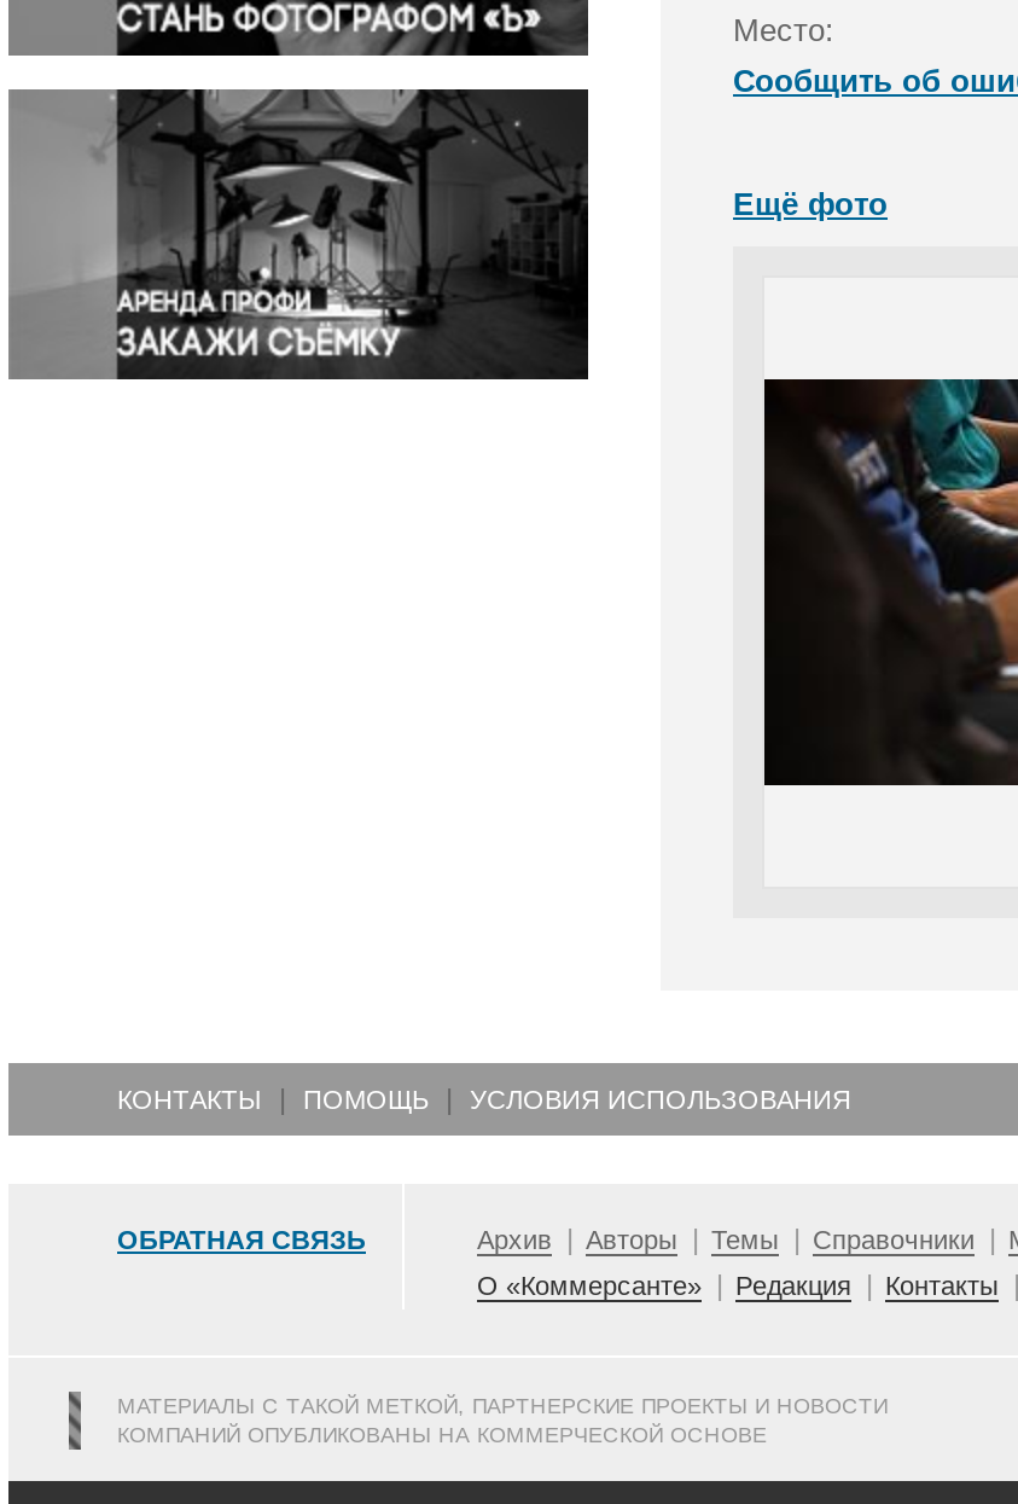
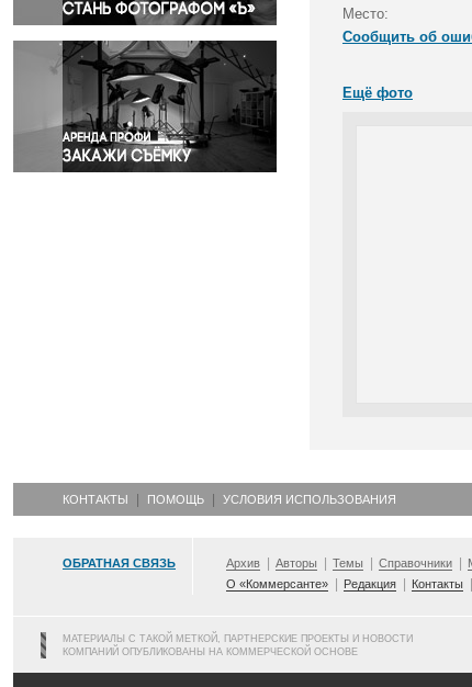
- [image]
